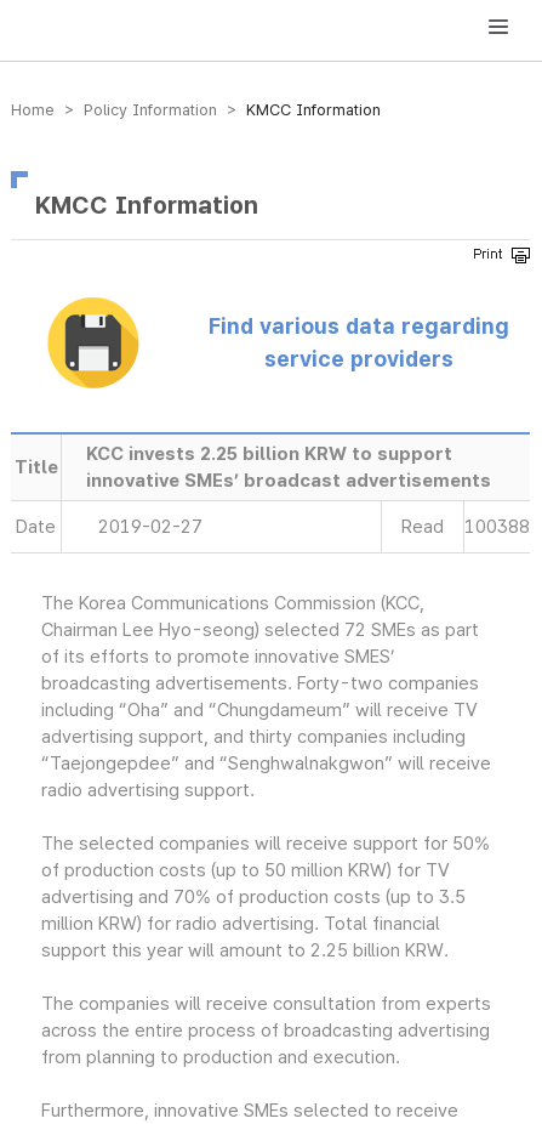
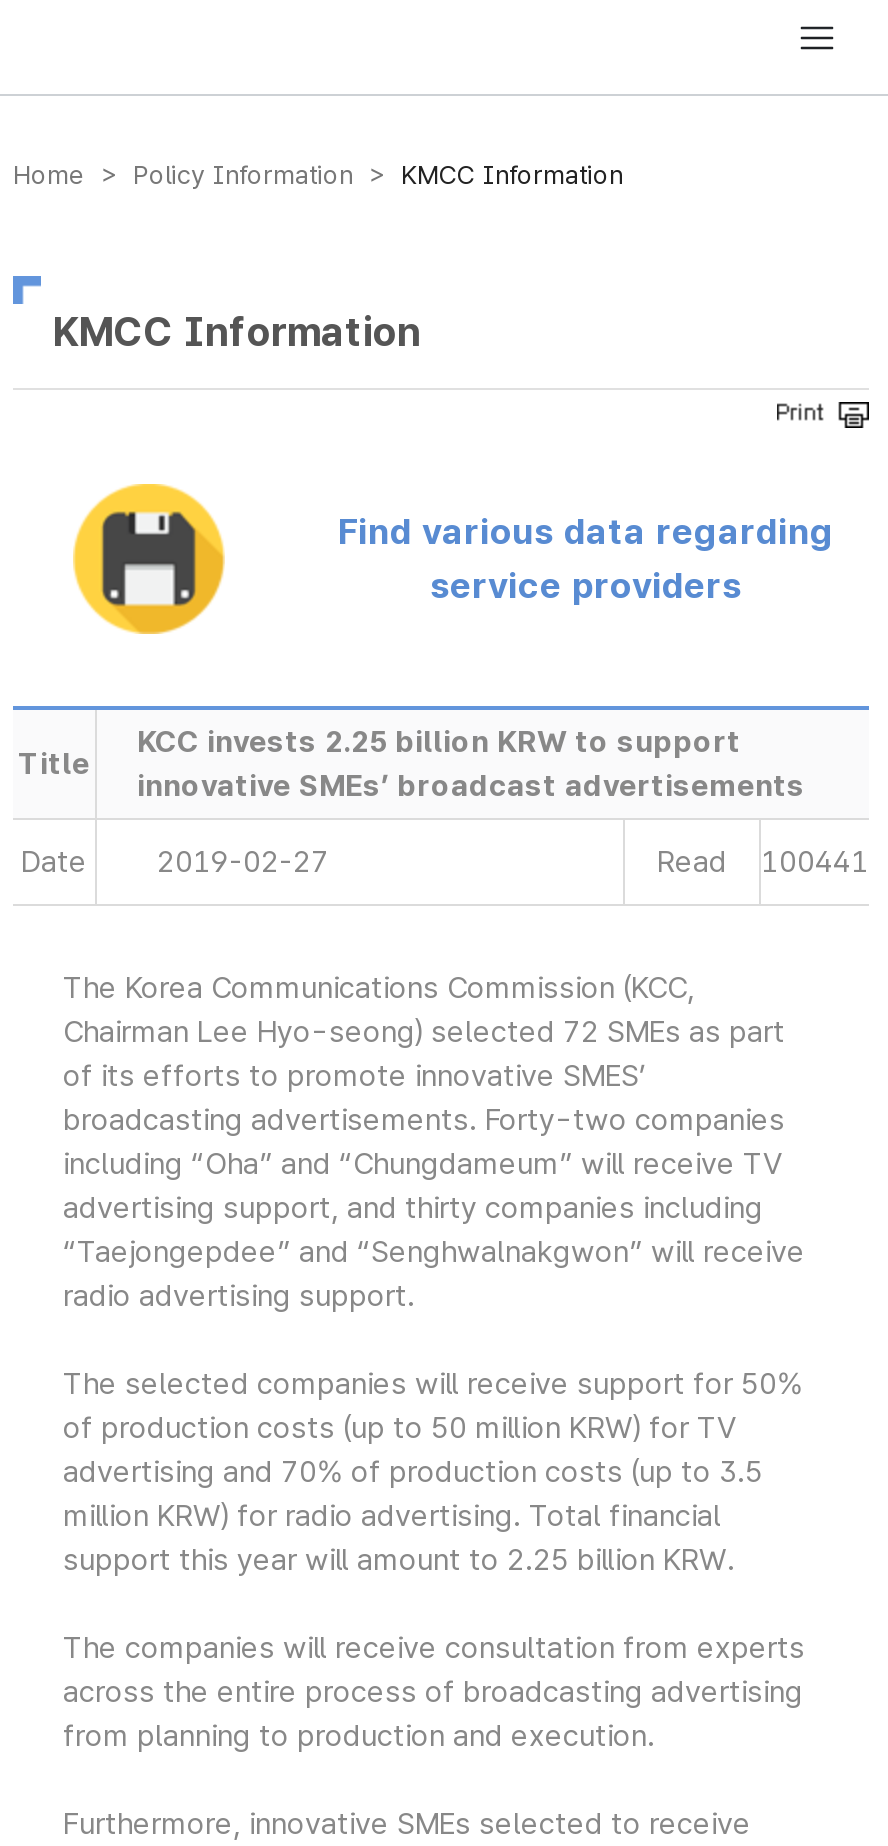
- Read 100388
+ Read 100441
